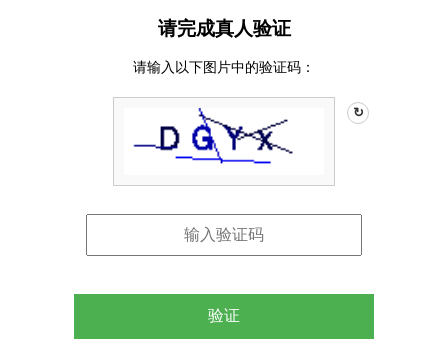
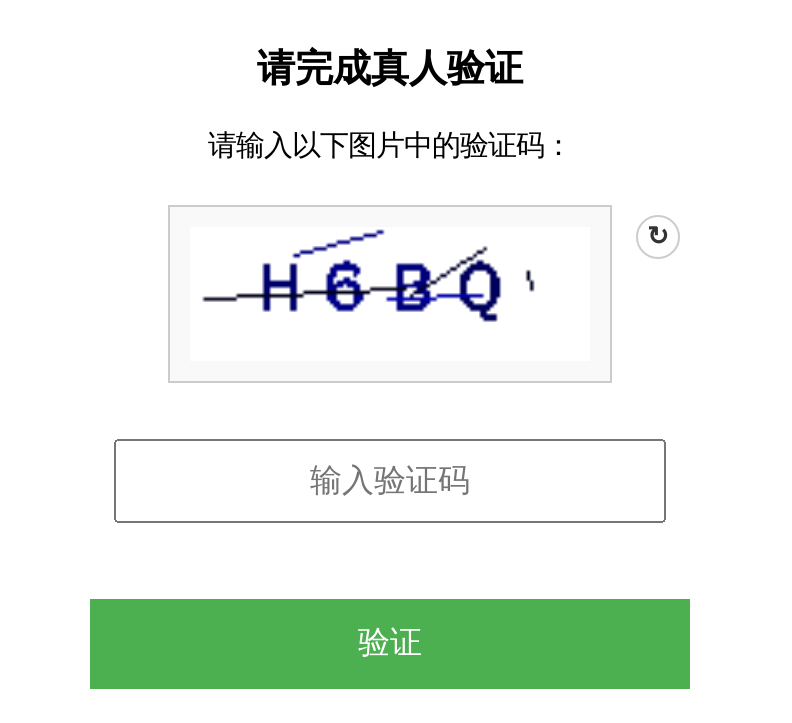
- [image]
+ [image]
